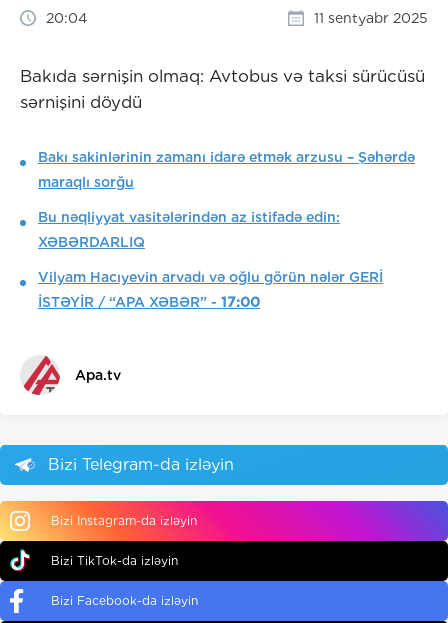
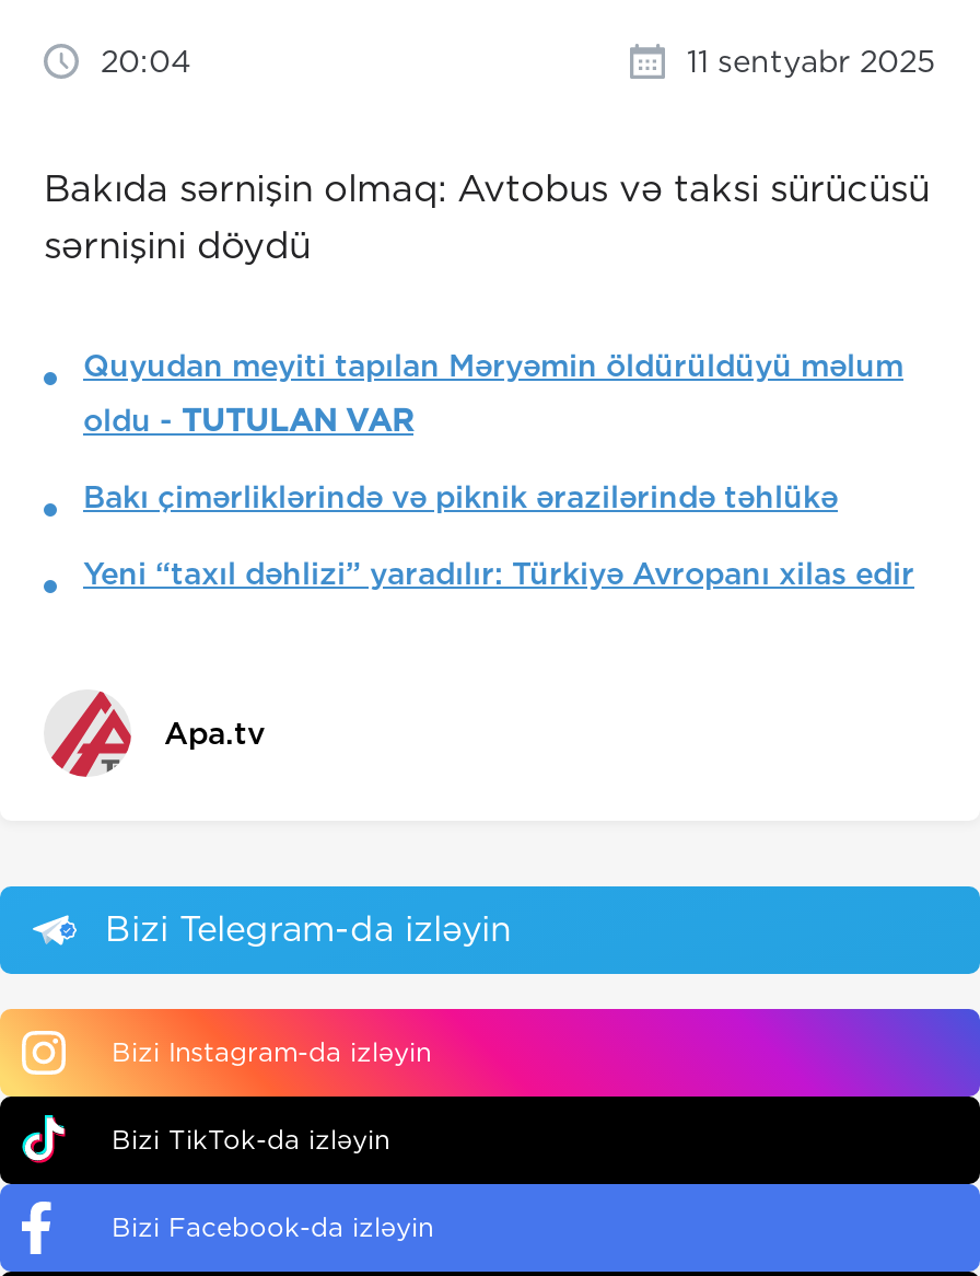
- Bakı sakinlərinin zamanı idarə etmək arzusu – Şəhərdə
- maraqlı sorğu
- Bu nəqliyyat vasitələrindən az istifadə edin:
- XƏBƏRDARLIQ
- Vilyam Hacıyevin arvadı və oğlu görün nələr GERİ
- İSTƏYİR / “APA XƏBƏR” - 17:00
+ Quyudan meyiti tapılan Məryəmin öldürüldüyü məlum
+ oldu - TUTULAN VAR
+ Bakı çimərliklərində və piknik ərazilərində təhlükə
+ Yeni “taxıl dəhlizi” yaradılır: Türkiyə Avropanı xilas edir
